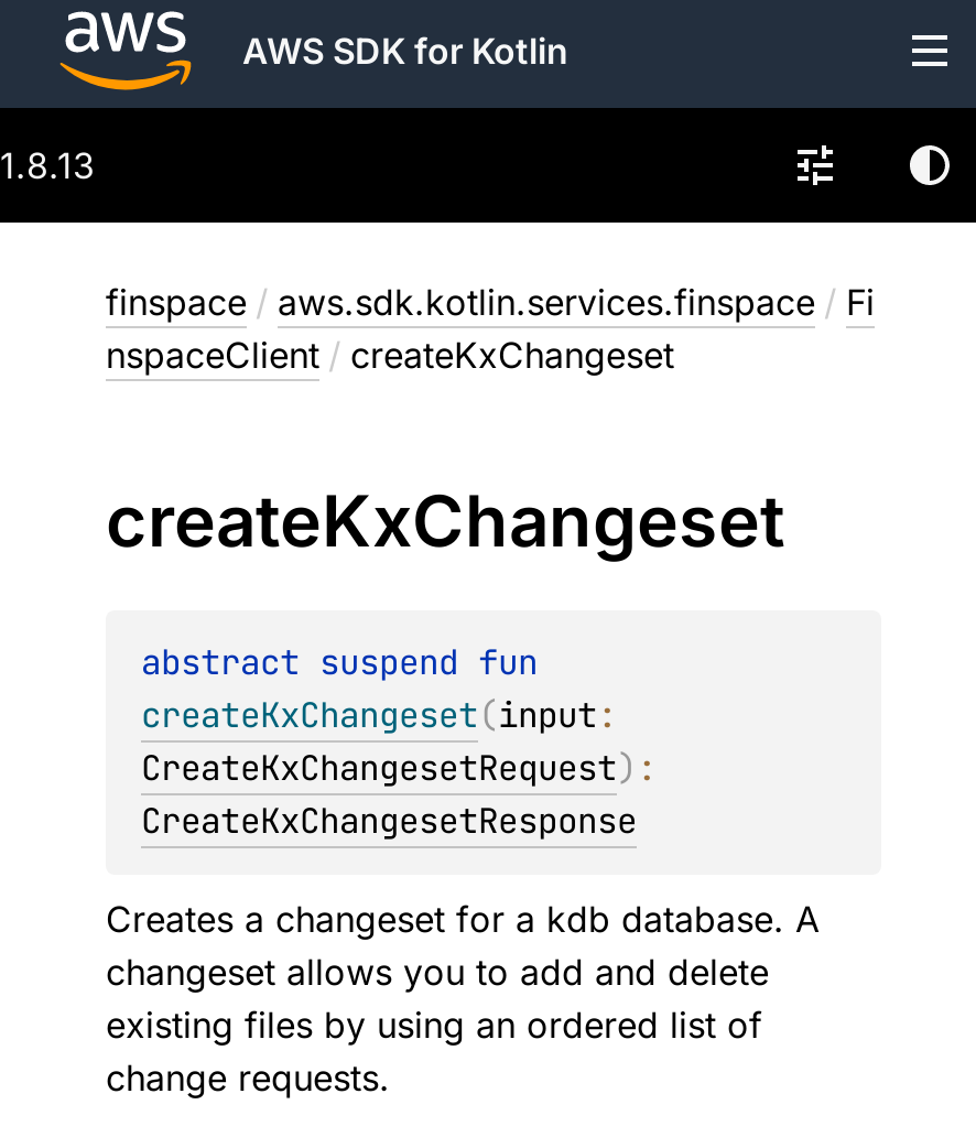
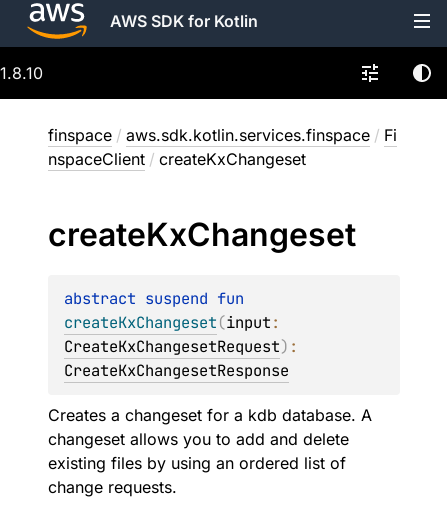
- 1.8.13
+ 1.8.10
